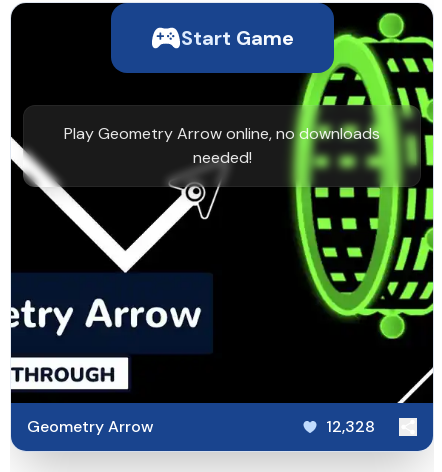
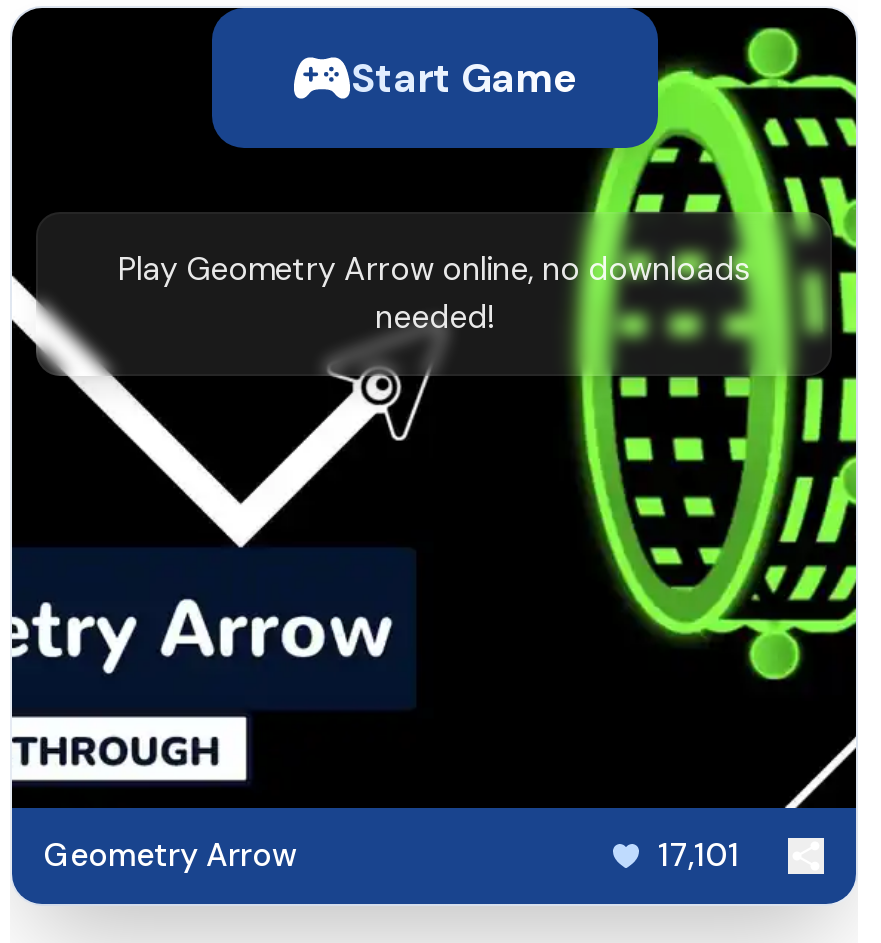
- 12,328
+ 17,101
